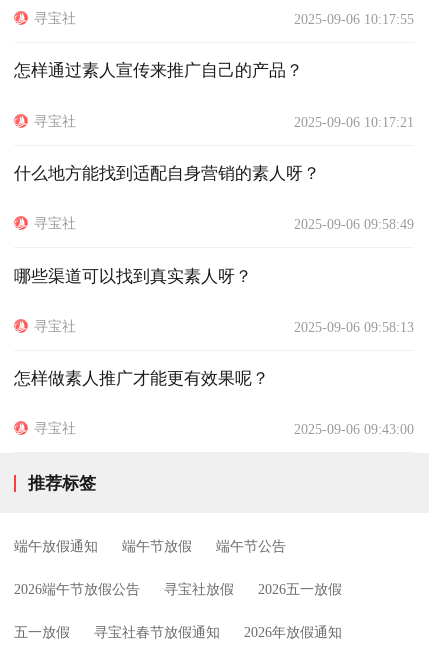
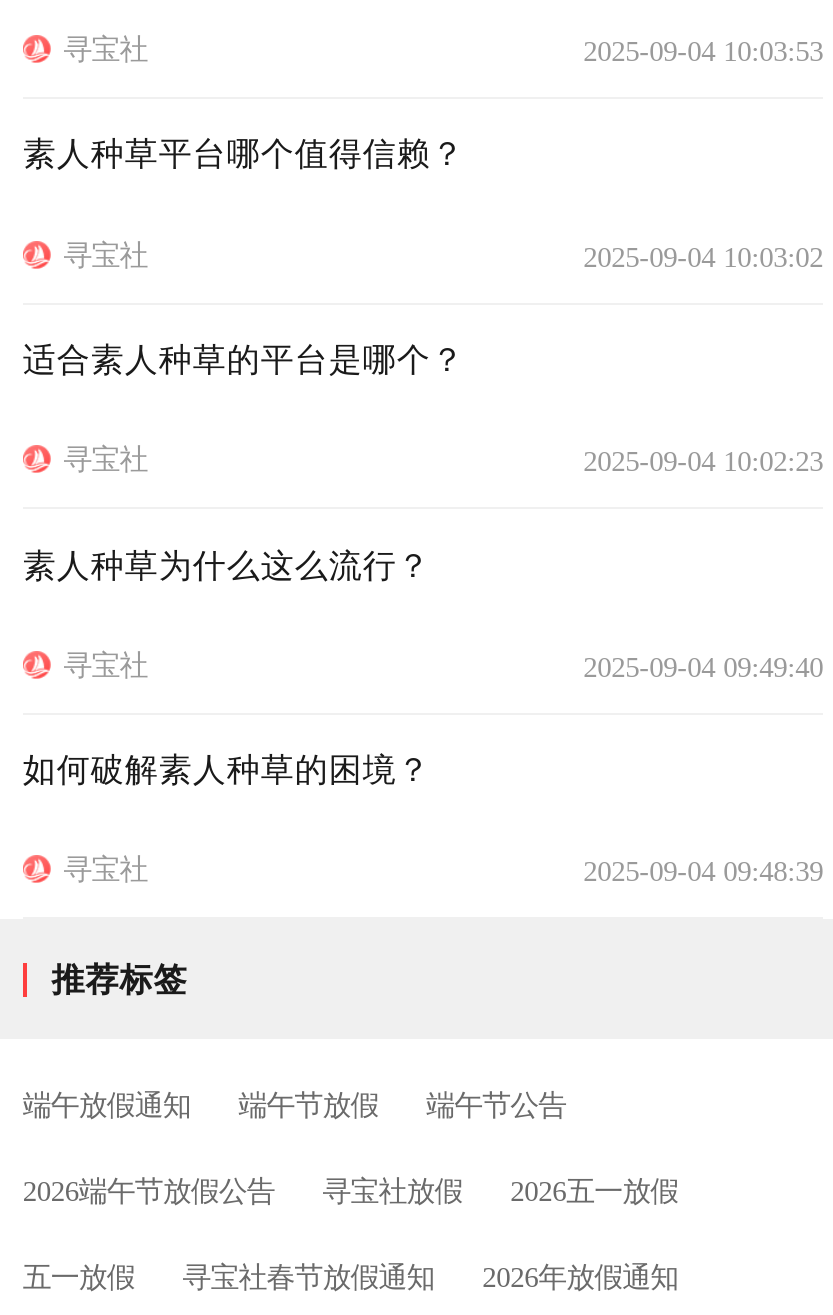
- 2025-09-06 10:17:55
+ 2025-09-04 10:03:53

- 怎样通过素人宣传来推广自己的产品？
+ 素人种草平台哪个值得信赖？

- 2025-09-06 10:17:21
+ 2025-09-04 10:03:02

- 什么地方能找到适配自身营销的素人呀？
+ 适合素人种草的平台是哪个？

- 2025-09-06 09:58:49
+ 2025-09-04 10:02:23

- 哪些渠道可以找到真实素人呀？
+ 素人种草为什么这么流行？

- 2025-09-06 09:58:13
+ 2025-09-04 09:49:40

- 怎样做素人推广才能更有效果呢？
+ 如何破解素人种草的困境？

- 2025-09-06 09:43:00
+ 2025-09-04 09:48:39
